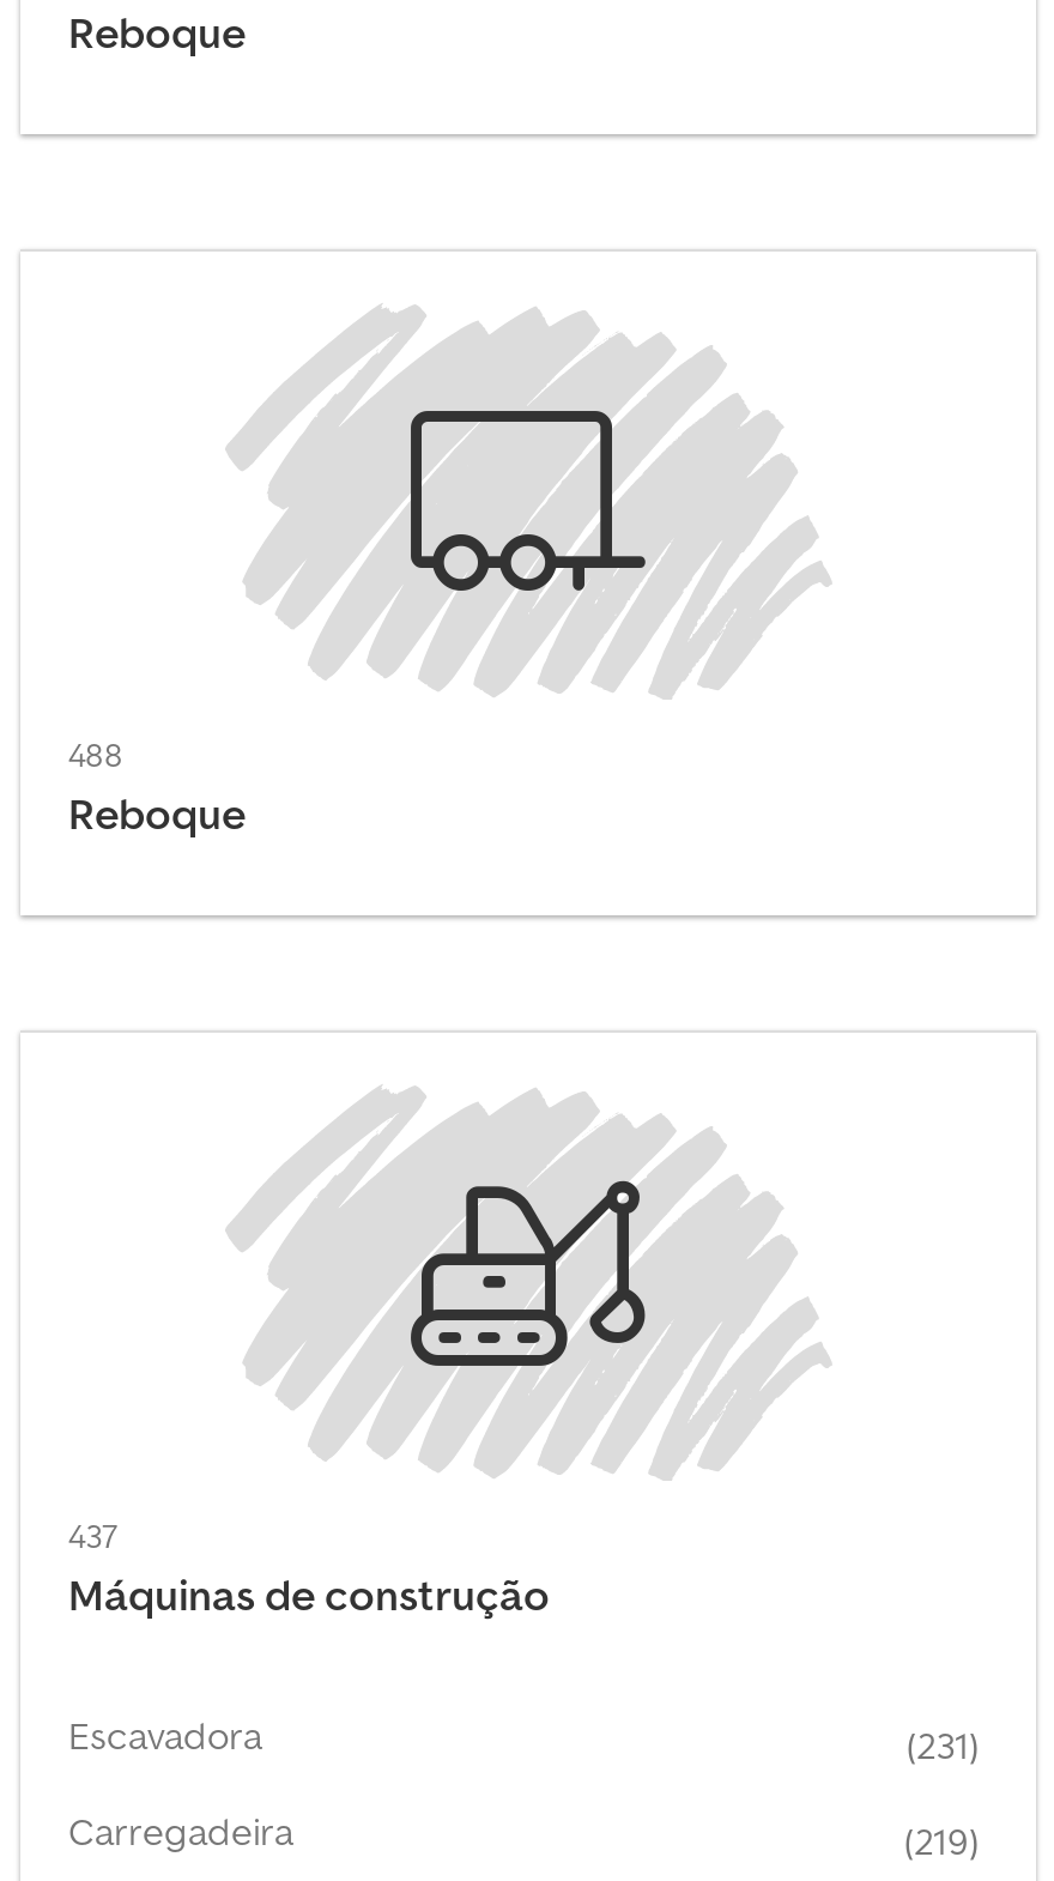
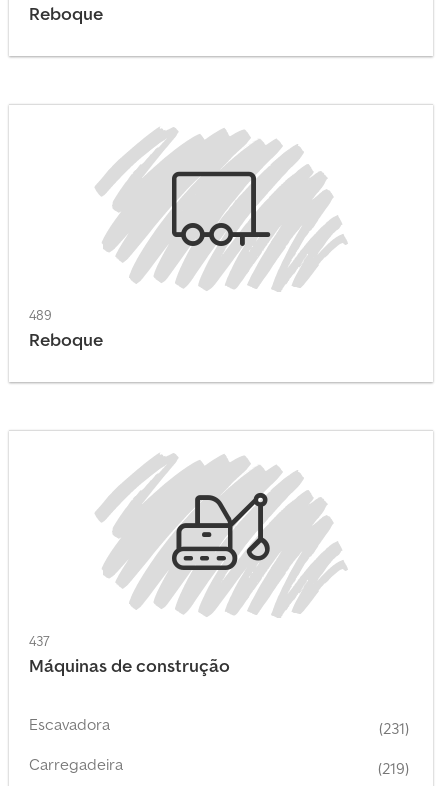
- 488
+ 489
